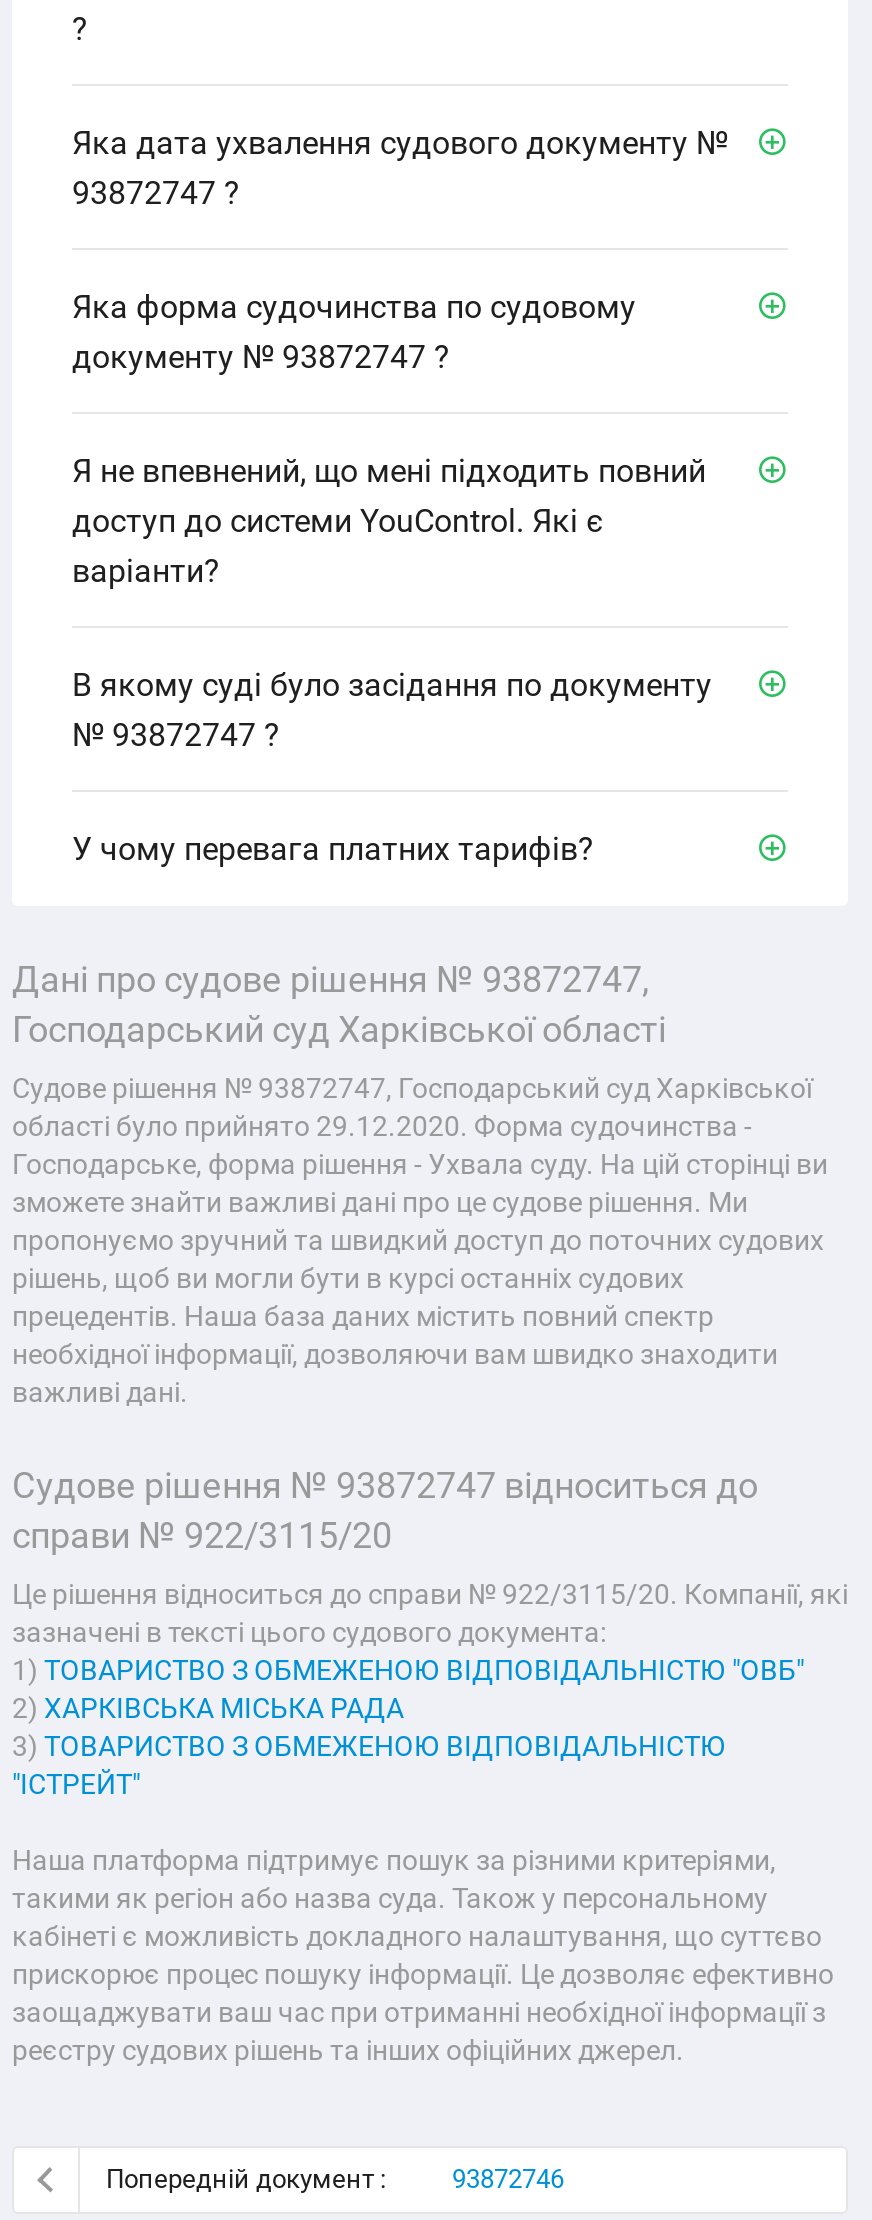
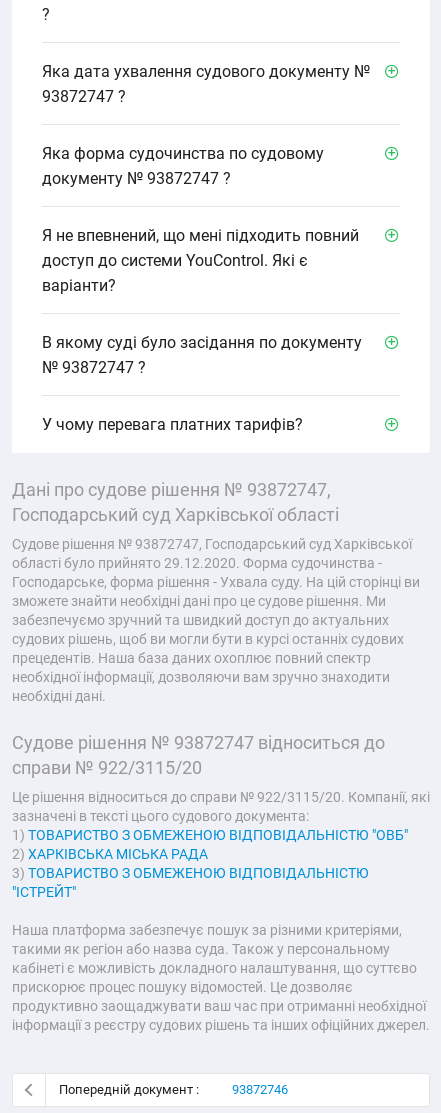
- зможете знайти важливі дані про це судове рішення. Ми
- пропонуємо зручний та швидкий доступ до поточних судових
- рішень, щоб ви могли бути в курсі останніх судових
- прецедентів. Наша база даних містить повний спектр
- необхідної інформації, дозволяючи вам швидко знаходити
- важливі дані.
+ зможете знайти необхідні дані про це судове рішення. Ми
+ забезпечуємо зручний та швидкий доступ до актуальних
+ судових рішень, щоб ви могли бути в курсі останніх судових
+ прецедентів. Наша база даних охоплює повний спектр
+ необхідної інформації, дозволяючи вам зручно знаходити
+ необхідні дані.

- Наша платформа підтримує пошук за різними критеріями,
+ Наша платформа забезпечує пошук за різними критеріями,

- прискорює процес пошуку інформації. Це дозволяє ефективно
- заощаджувати ваш час при отриманні необхідної інформації з
- реєстру судових рішень та інших офіційних джерел.
+ прискорює процес пошуку відомостей. Це дозволяє
+ продуктивно заощаджувати ваш час при отриманні необхідної
+ інформації з реєстру судових рішень та інших офіційних джерел.
